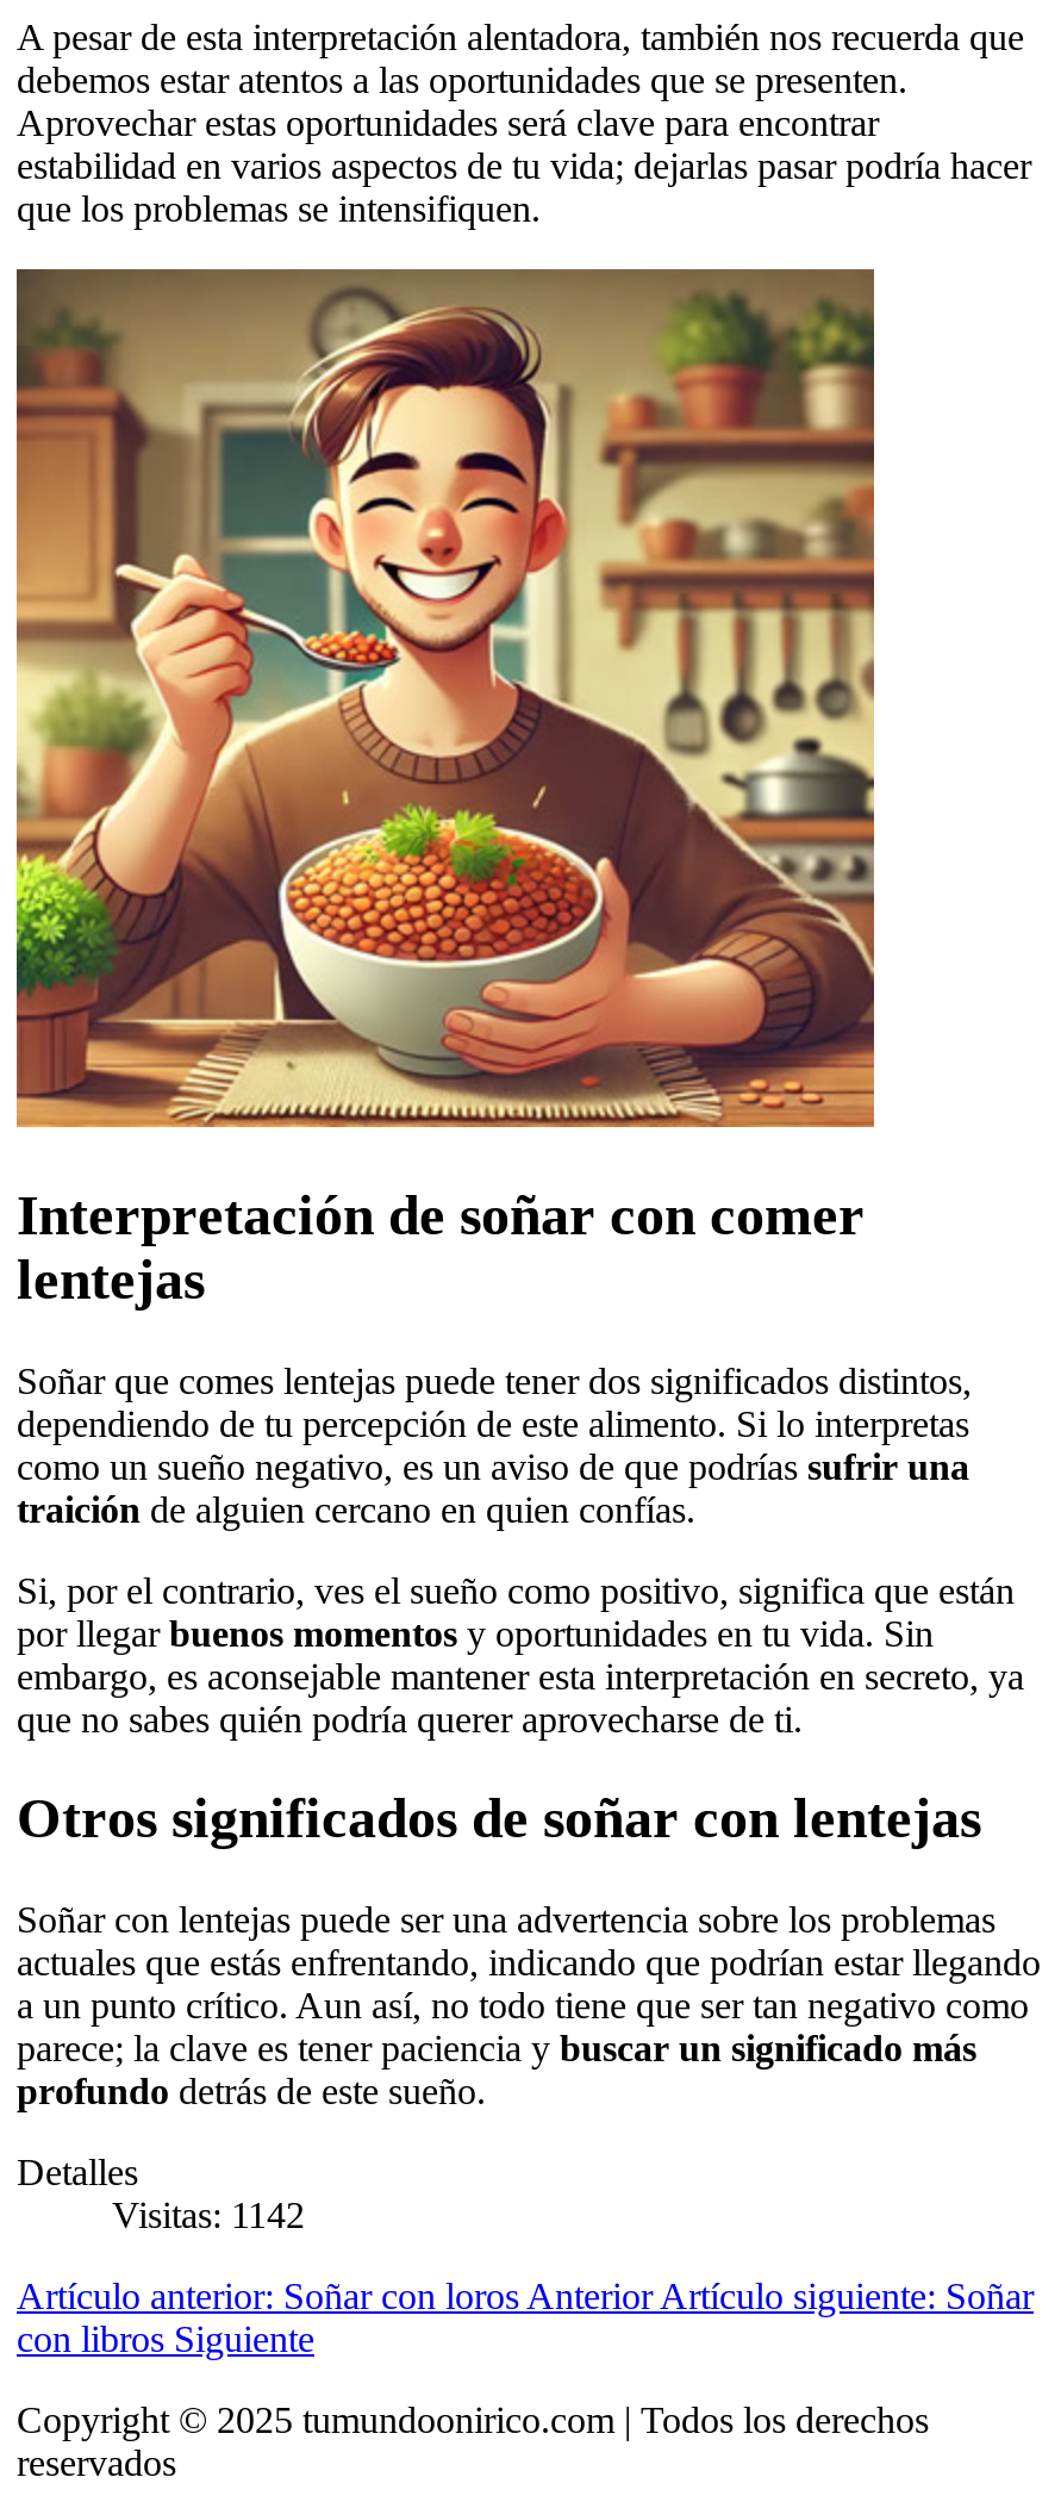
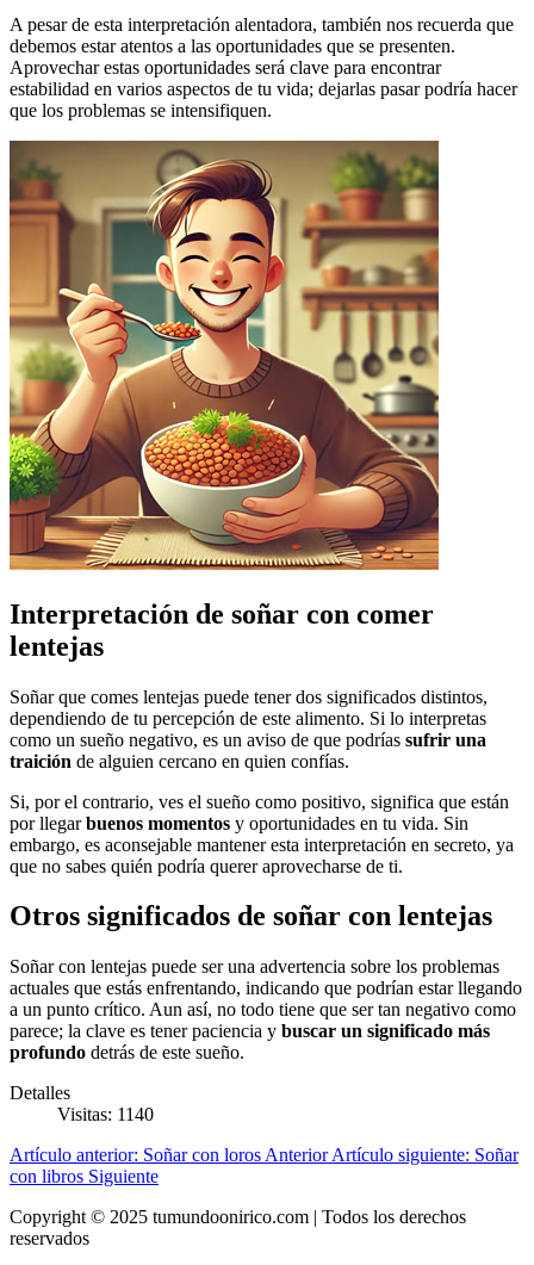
- Visitas: 1142
+ Visitas: 1140
